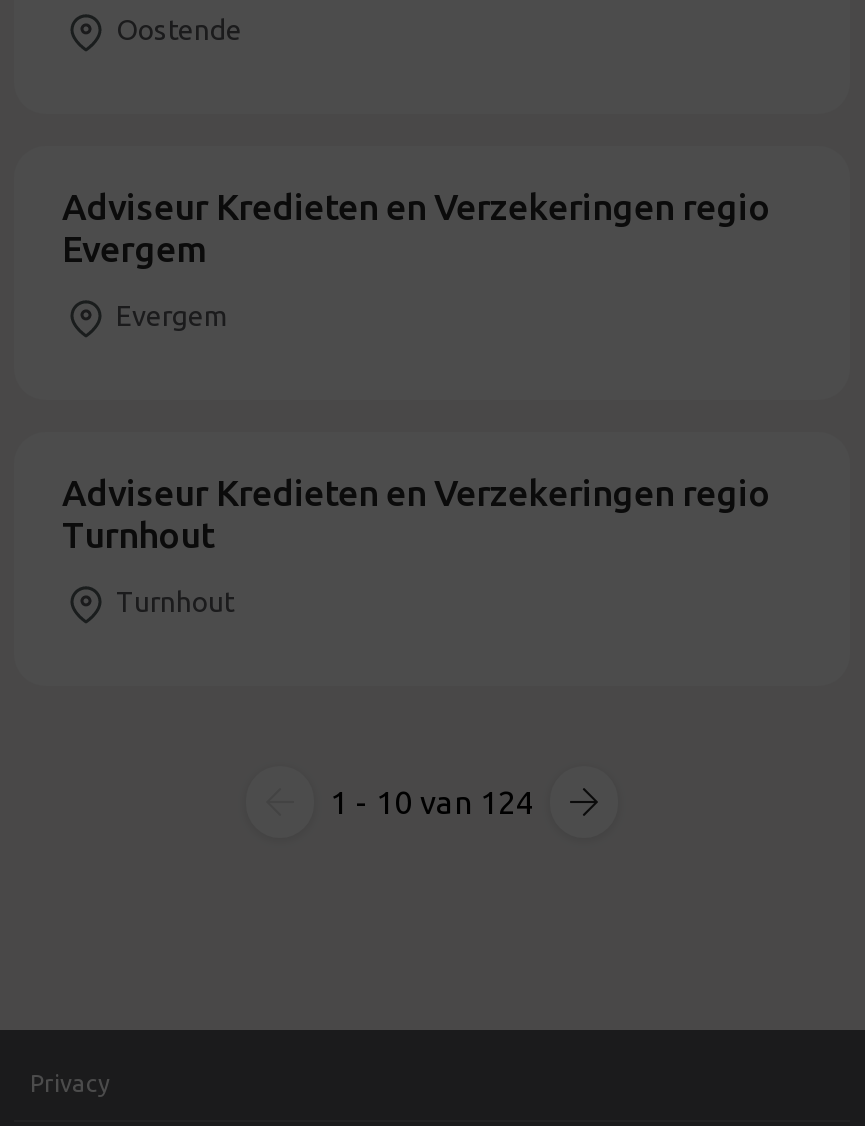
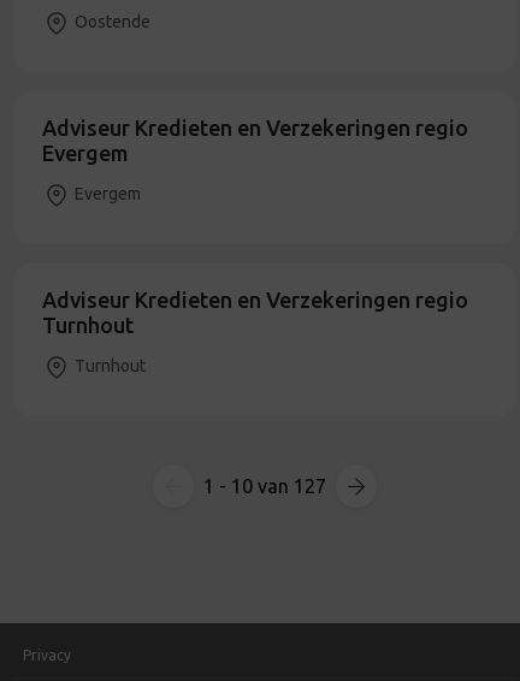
- 1 - 10 van 124
+ 1 - 10 van 127
